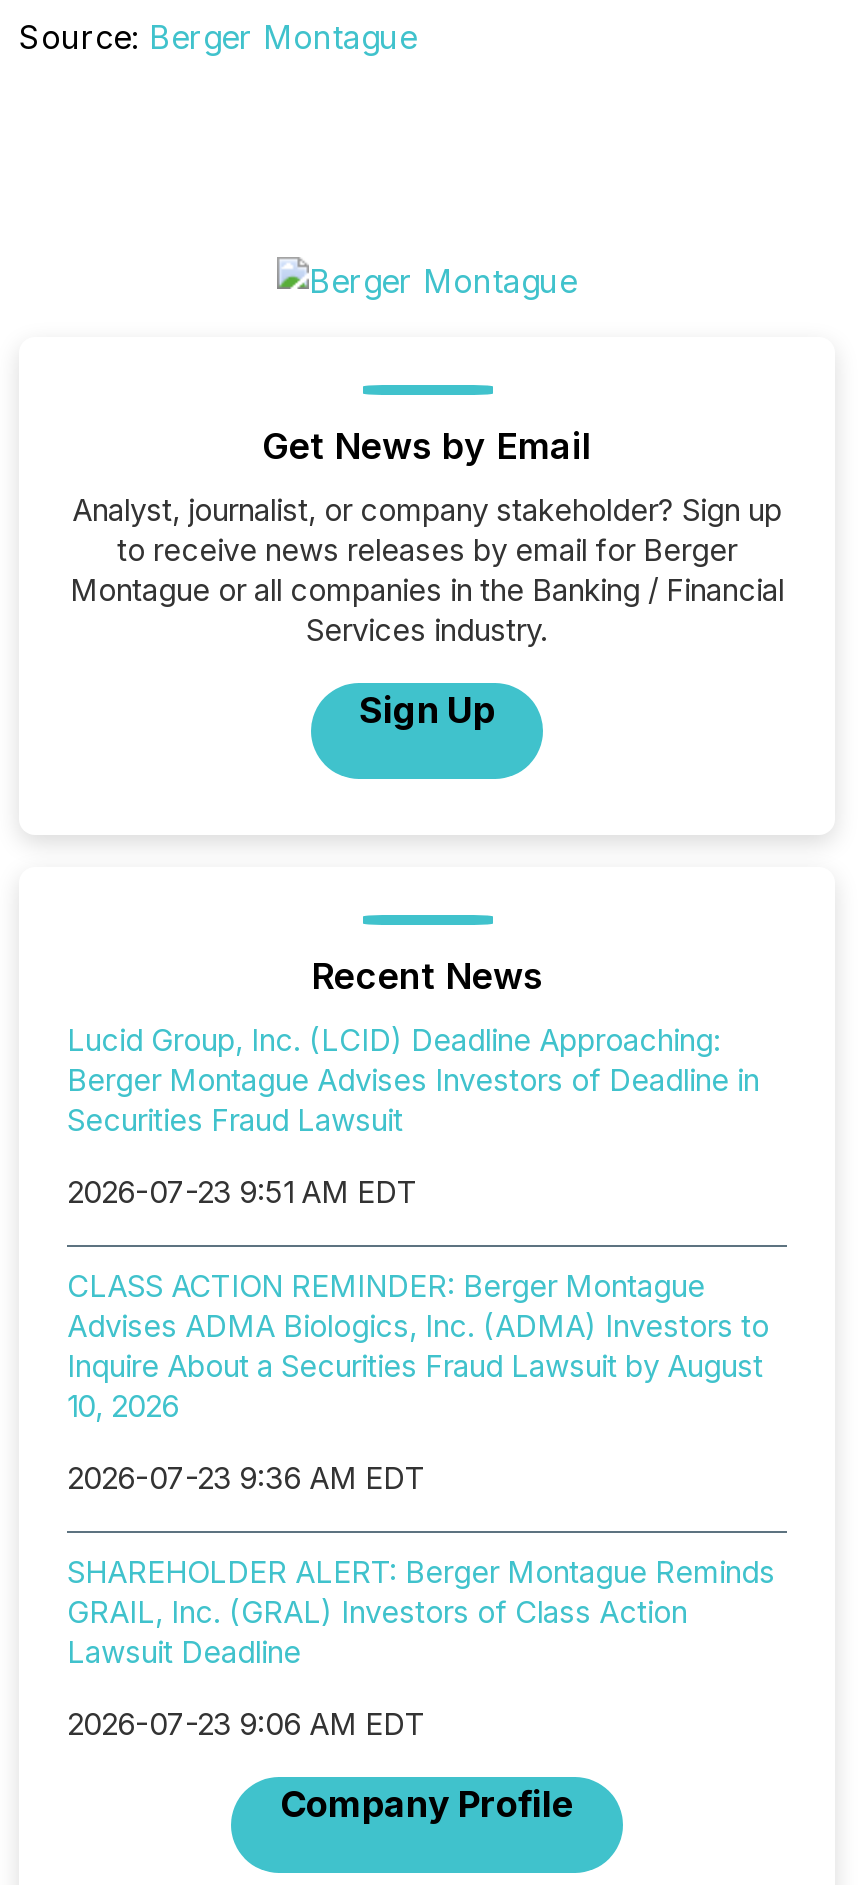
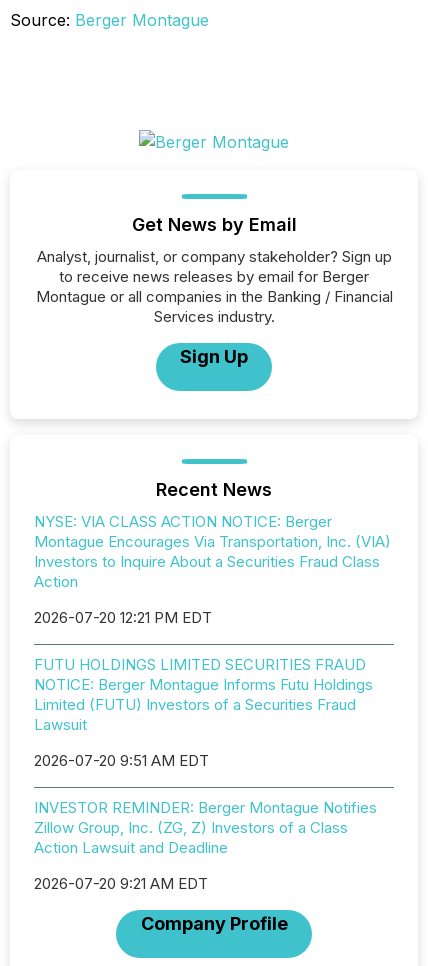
- Lucid Group, Inc. (LCID) Deadline Approaching:
- Berger Montague Advises Investors of Deadline in
- Securities Fraud Lawsuit
+ NYSE: VIA CLASS ACTION NOTICE: Berger
+ Montague Encourages Via Transportation, Inc. (VIA)
+ Investors to Inquire About a Securities Fraud Class
+ Action

- 2026-07-23 9:51 AM EDT
+ 2026-07-20 12:21 PM EDT

- CLASS ACTION REMINDER: Berger Montague
- Advises ADMA Biologics, Inc. (ADMA) Investors to
- Inquire About a Securities Fraud Lawsuit by August
- 10, 2026
+ FUTU HOLDINGS LIMITED SECURITIES FRAUD
+ NOTICE: Berger Montague Informs Futu Holdings
+ Limited (FUTU) Investors of a Securities Fraud
+ Lawsuit

- 2026-07-23 9:36 AM EDT
+ 2026-07-20 9:51 AM EDT

- SHAREHOLDER ALERT: Berger Montague Reminds
- GRAIL, Inc. (GRAL) Investors of Class Action
- Lawsuit Deadline
+ INVESTOR REMINDER: Berger Montague Notifies
+ Zillow Group, Inc. (ZG, Z) Investors of a Class
+ Action Lawsuit and Deadline

- 2026-07-23 9:06 AM EDT
+ 2026-07-20 9:21 AM EDT
